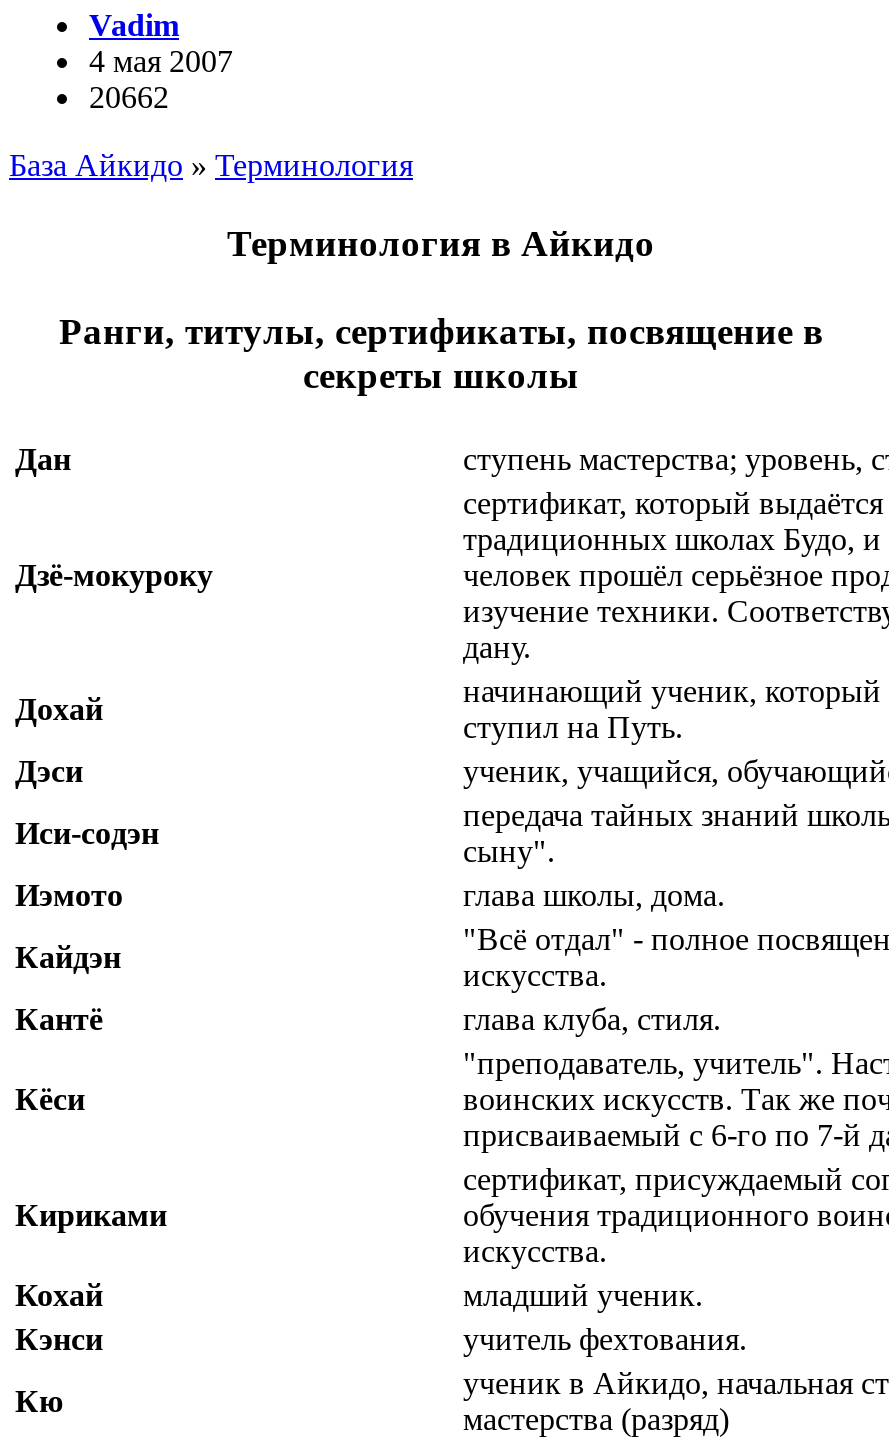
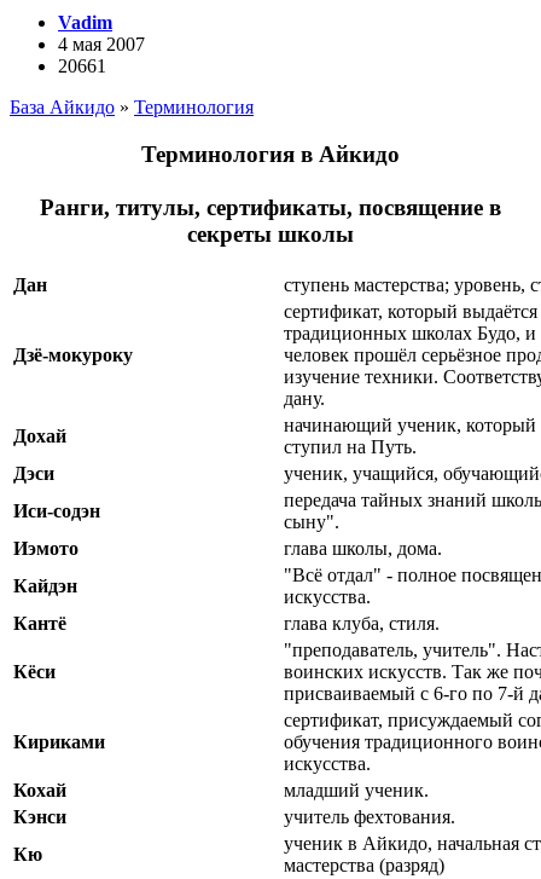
- 20662
+ 20661
